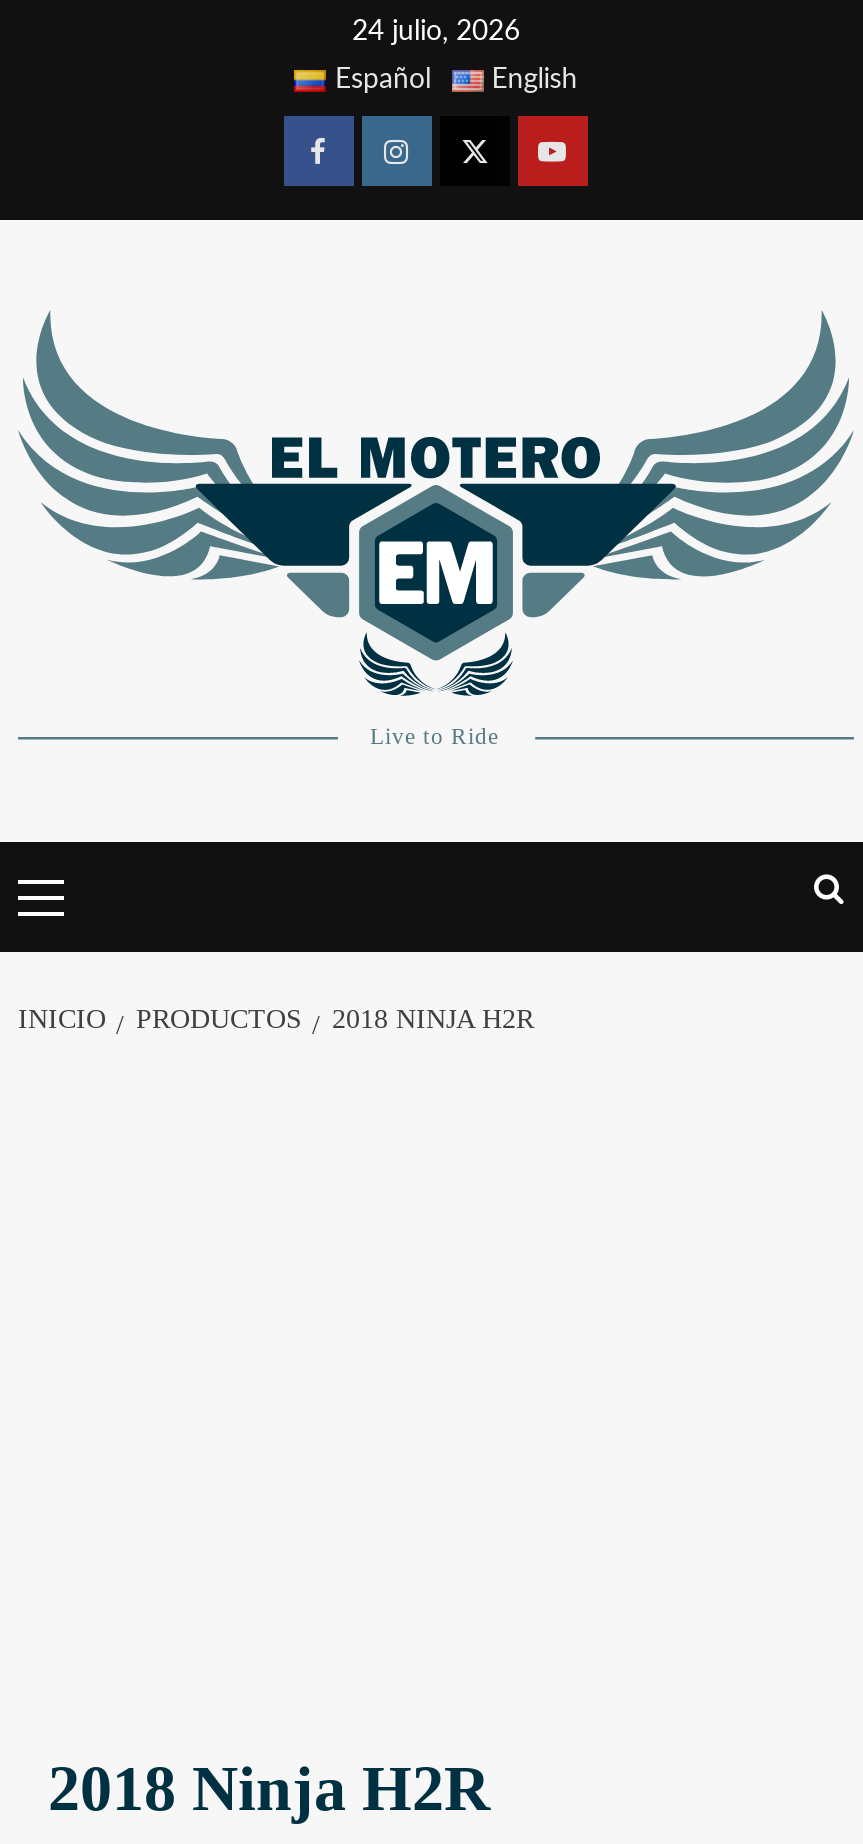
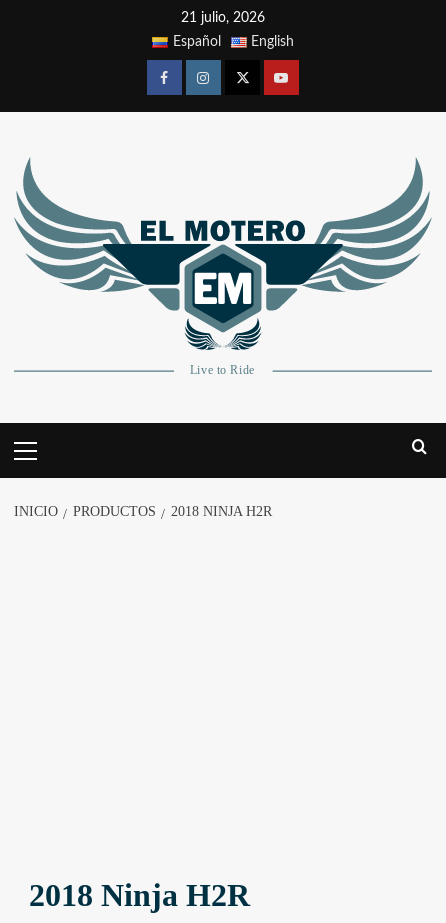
- 24 julio, 2026
+ 21 julio, 2026
